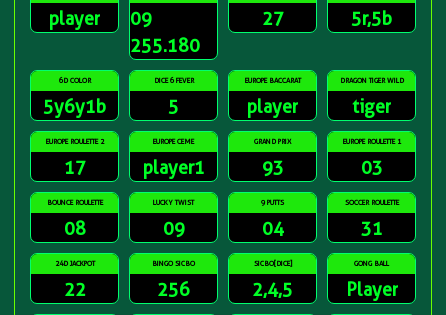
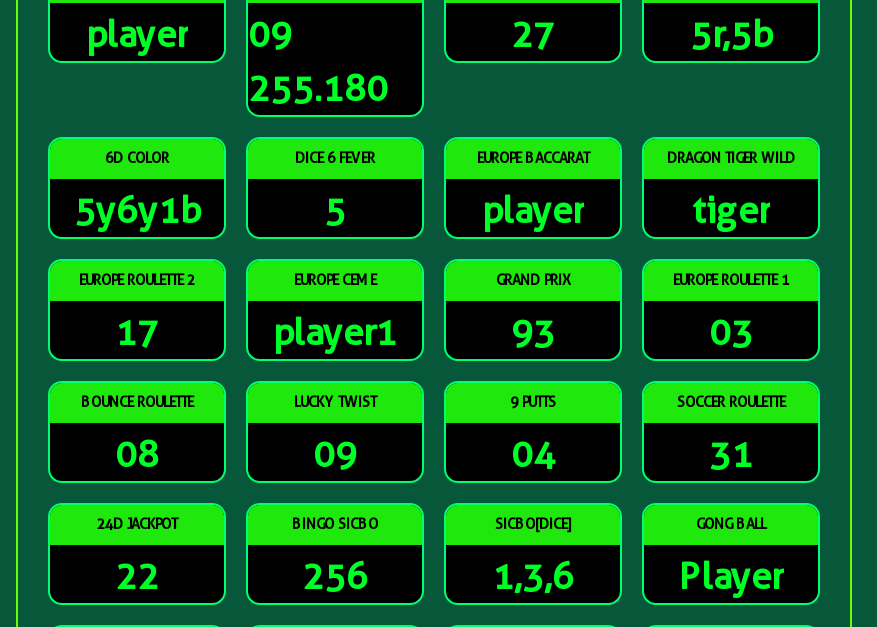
- 2,4,5
+ 1,3,6
